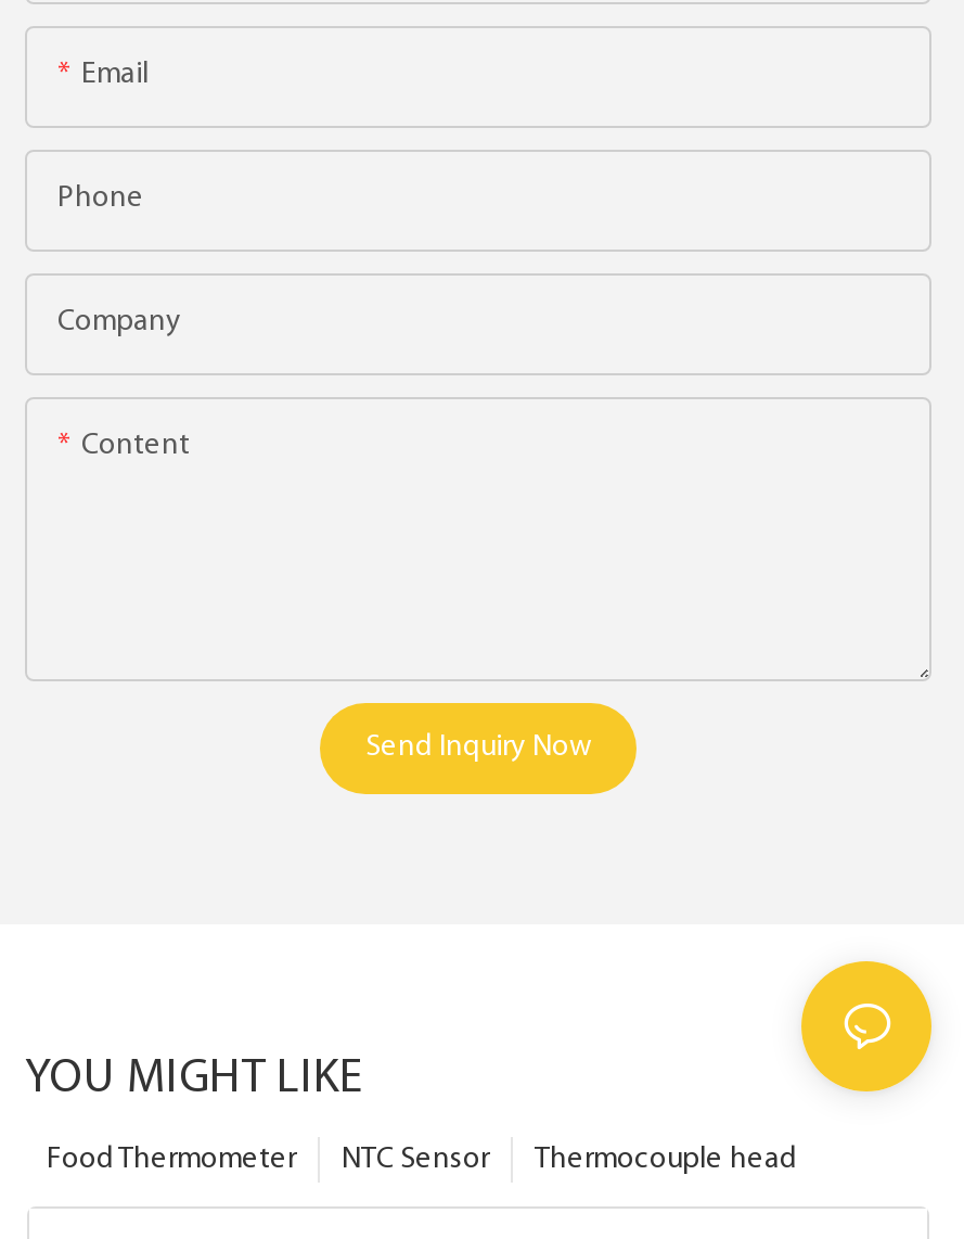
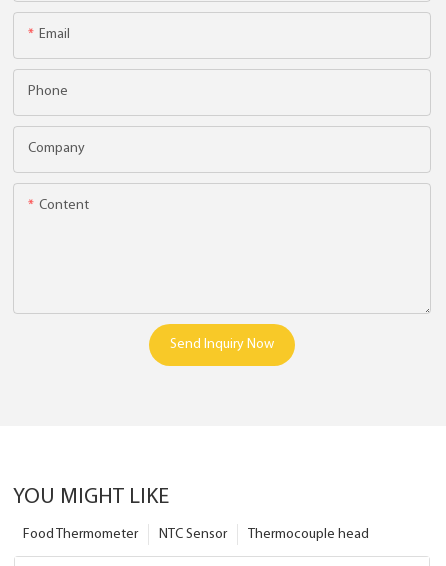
- [image]
